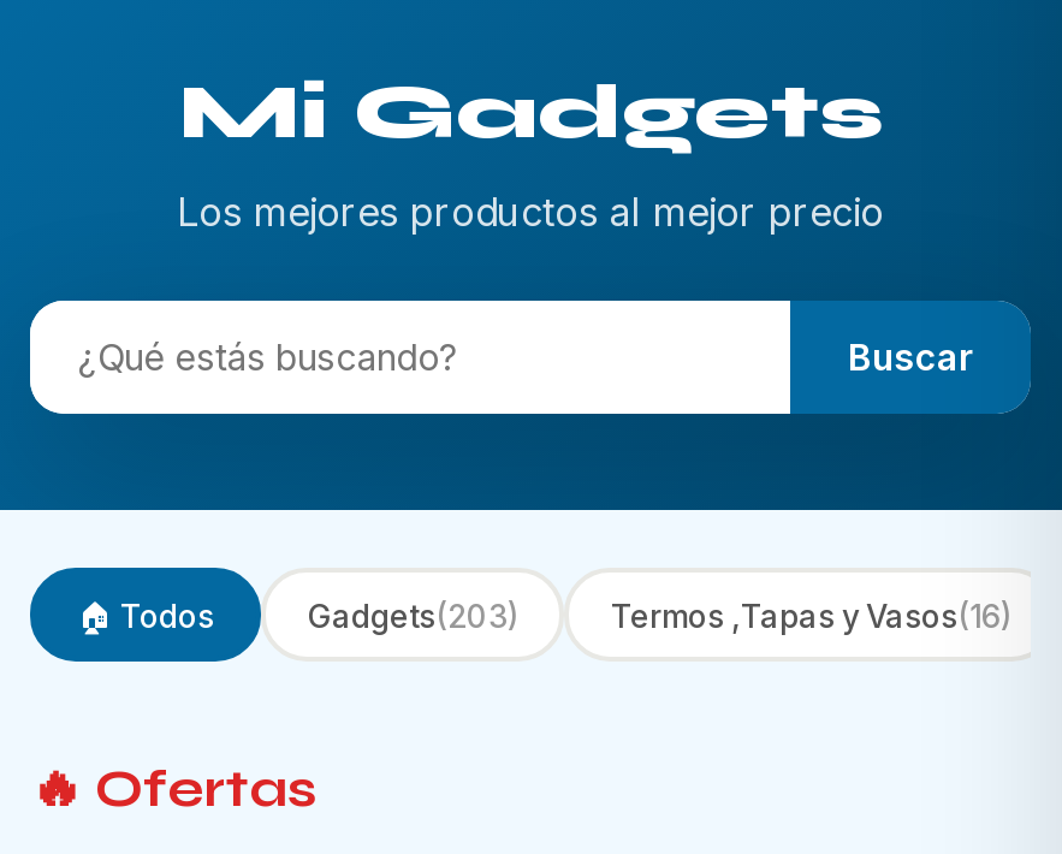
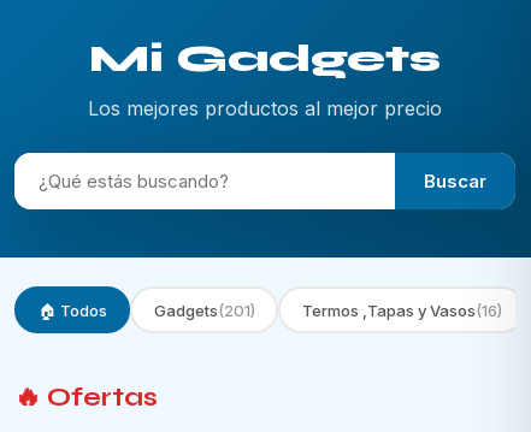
- Gadgets(203)
+ Gadgets(201)
